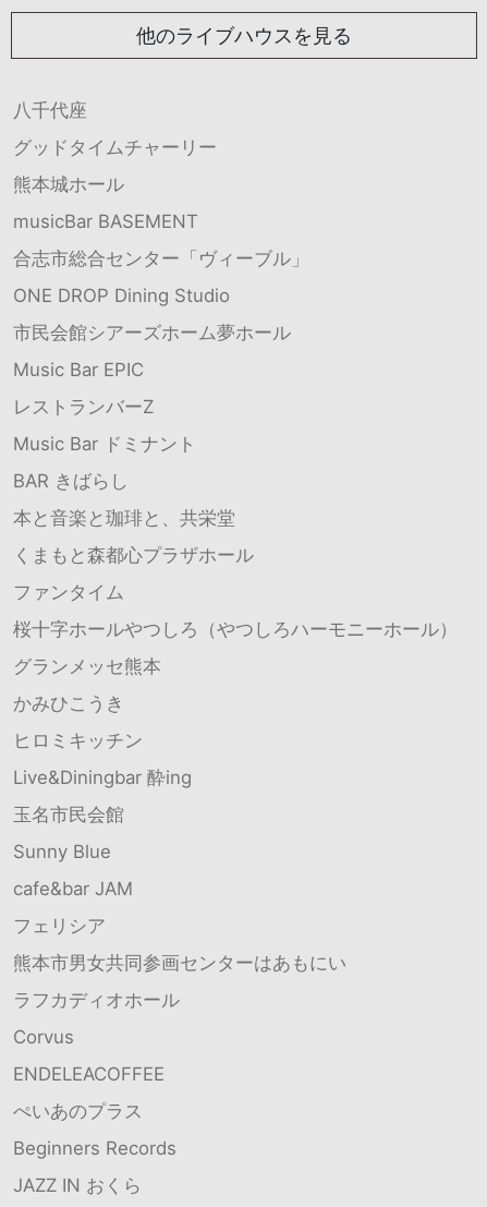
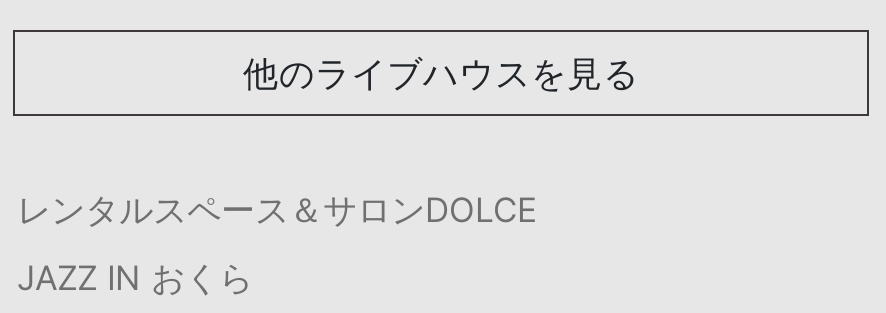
- 八千代座
- グッドタイムチャーリー
- 熊本城ホール
- musicBar BASEMENT
- 合志市総合センター「ヴィーブル」
- ONE DROP Dining Studio
- 市民会館シアーズホーム夢ホール
- Music Bar EPIC
- レストランバーZ
- Music Bar ドミナント
- BAR きばらし
- 本と音楽と珈琲と、共栄堂
- くまもと森都心プラザホール
- ファンタイム
- 桜十字ホールやつしろ（やつしろハーモニーホール）
- グランメッセ熊本
- かみひこうき
- ヒロミキッチン
- Live&Diningbar 酔ing
- 玉名市民会館
- Sunny Blue
- cafe&bar JAM
- フェリシア
- 熊本市男女共同参画センターはあもにい
- ラフカディオホール
- Corvus
- ENDELEACOFFEE
- ぺいあのプラス
- Beginners Records
+ レンタルスペース＆サロンDOLCE
